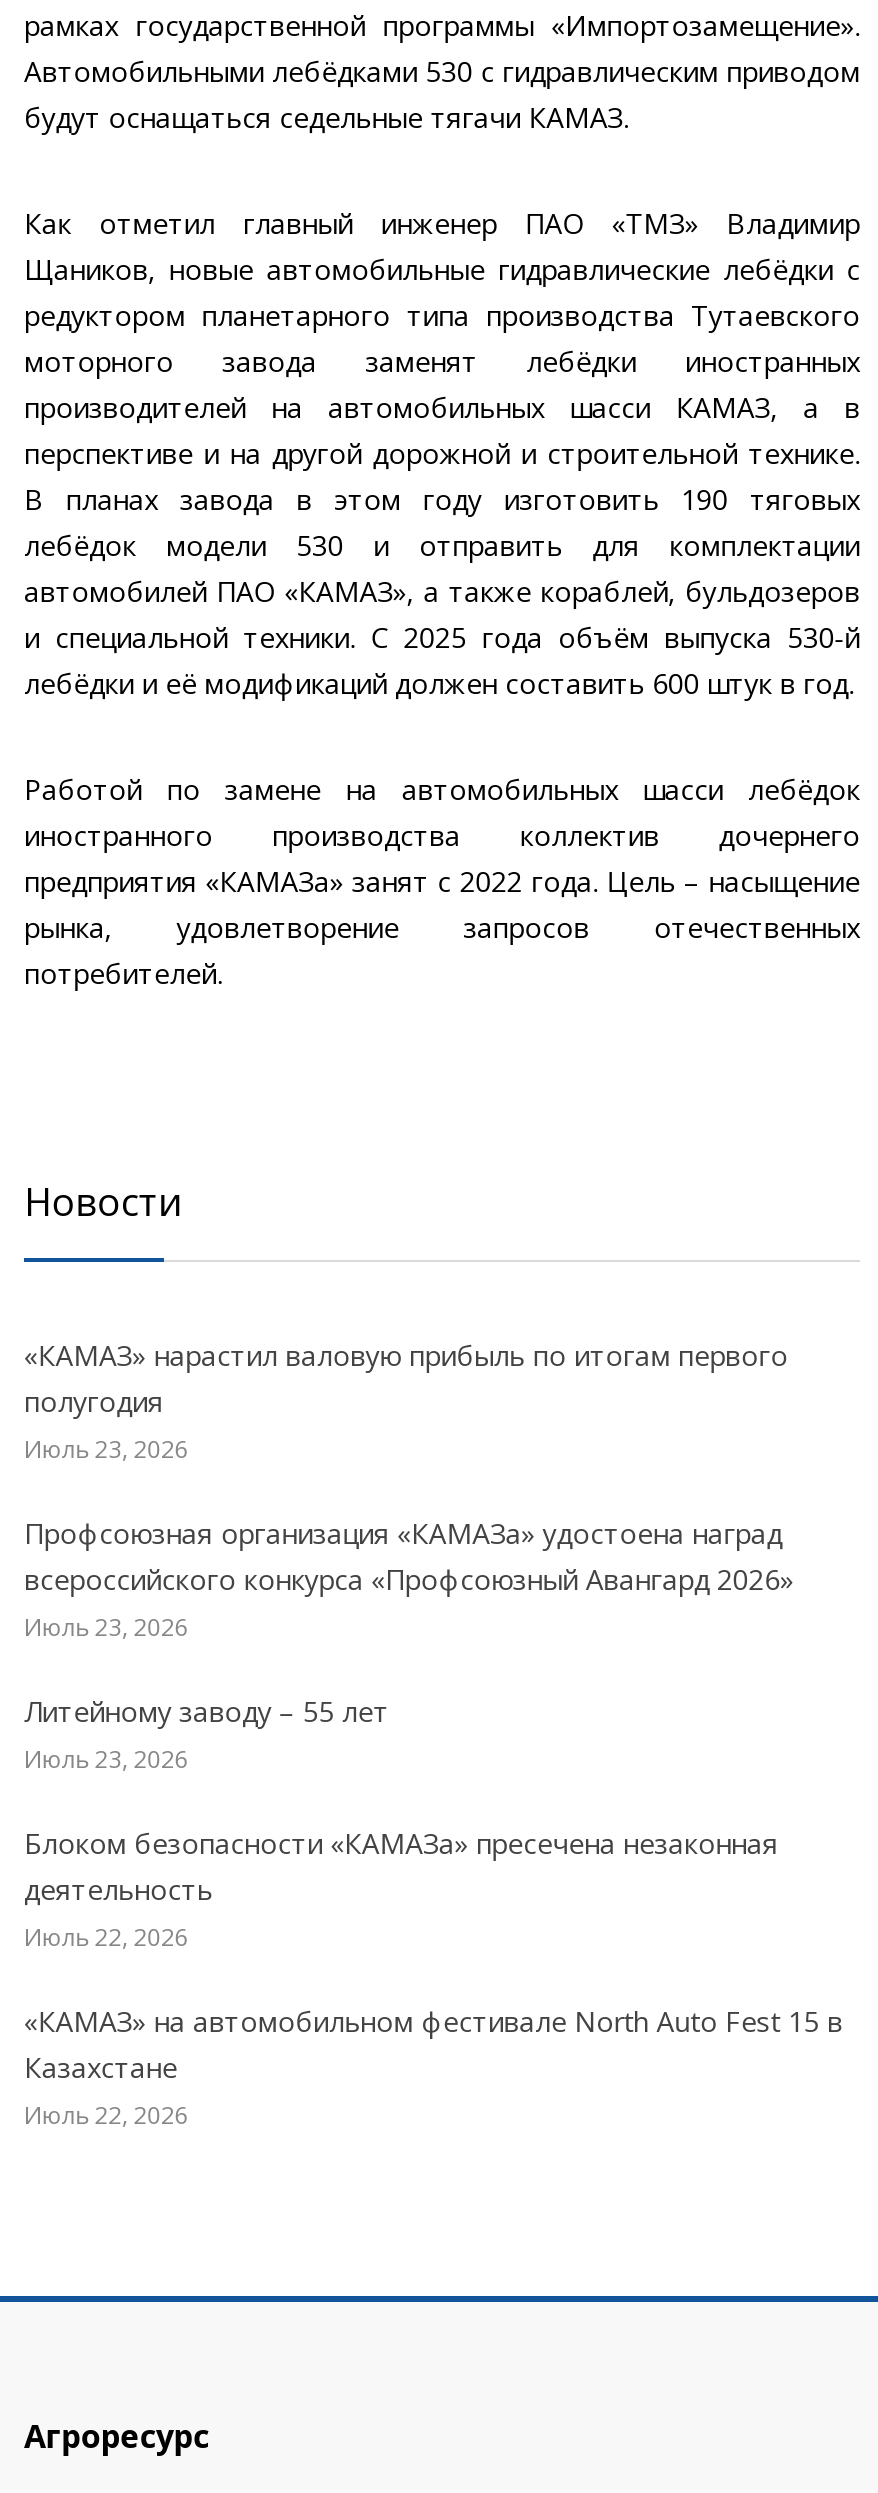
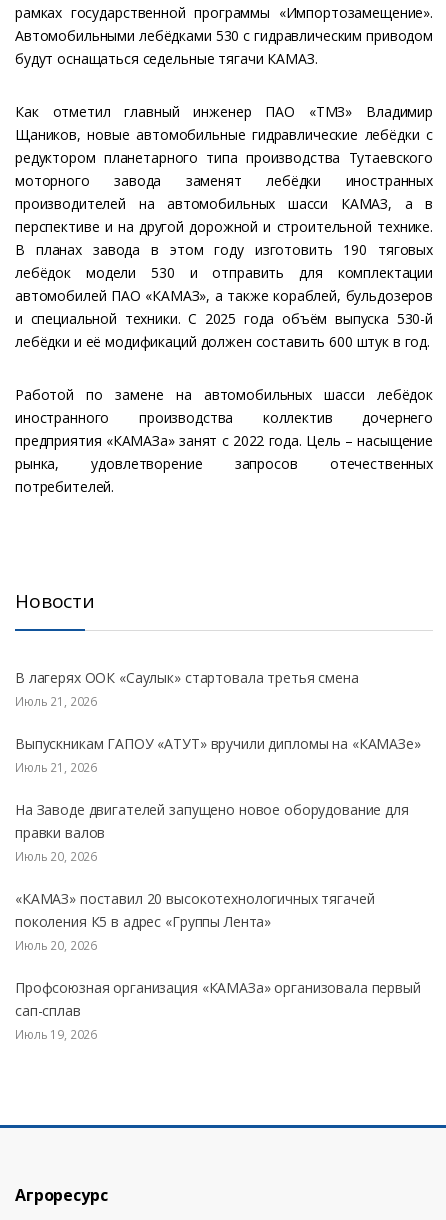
- «КАМАЗ» нарастил валовую прибыль по итогам первого
- полугодия
- Июль 23, 2026
+ В лагерях ООК «Саулык» стартовала третья смена
+ Июль 21, 2026

- Профсоюзная организация «КАМАЗа» удостоена наград
- всероссийского конкурса «Профсоюзный Авангард 2026»
- Июль 23, 2026
+ Выпускникам ГАПОУ «АТУТ» вручили дипломы на «КАМАЗе»
+ Июль 21, 2026

- Литейному заводу – 55 лет
- Июль 23, 2026
+ На Заводе двигателей запущено новое оборудование для
+ правки валов
+ Июль 20, 2026

- Блоком безопасности «КАМАЗа» пресечена незаконная
- деятельность
- Июль 22, 2026
+ «КАМАЗ» поставил 20 высокотехнологичных тягачей
+ поколения К5 в адрес «Группы Лента»
+ Июль 20, 2026

- «КАМАЗ» на автомобильном фестивале North Auto Fest 15 в
- Казахстане
- Июль 22, 2026
+ Профсоюзная организация «КАМАЗа» организовала первый
+ сап-сплав
+ Июль 19, 2026
